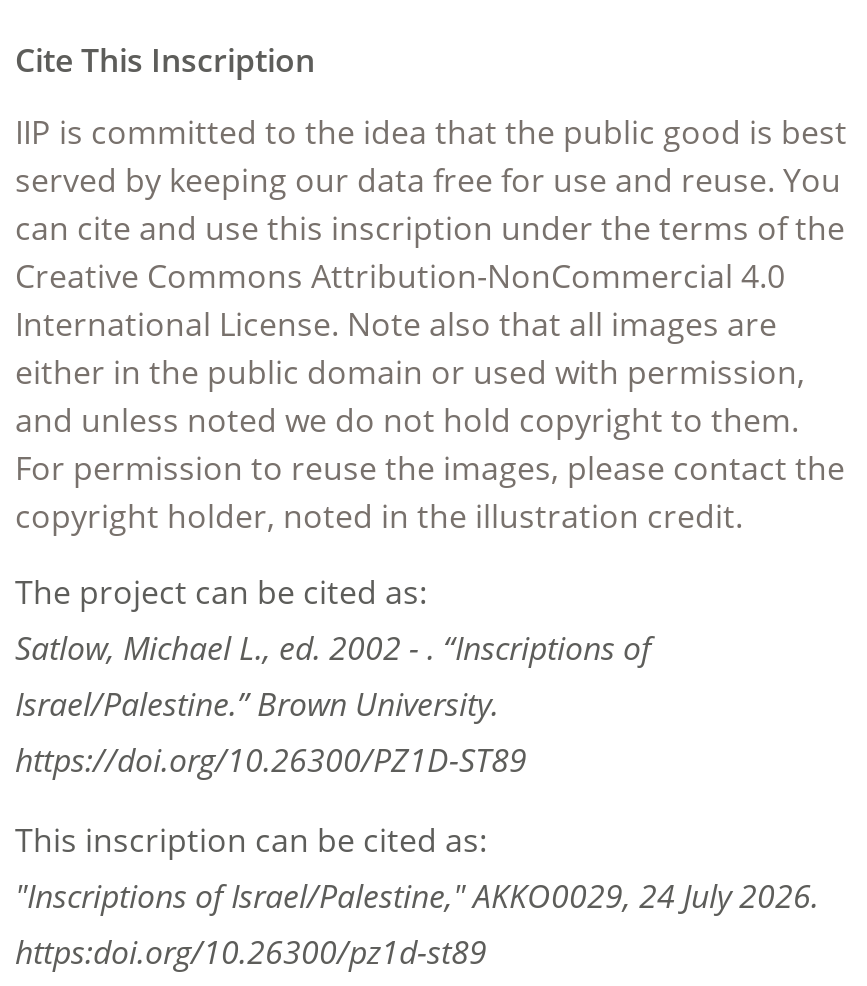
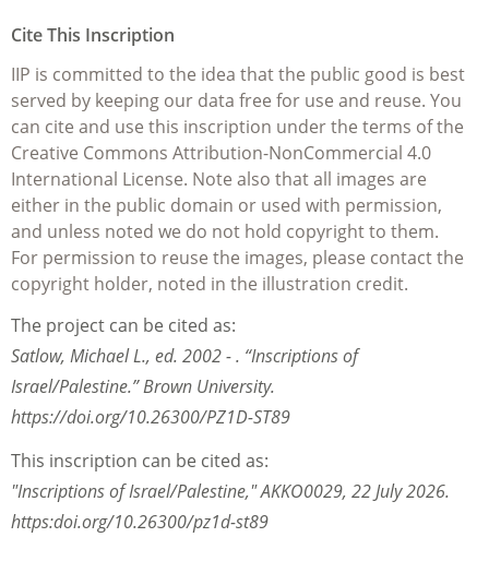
- "Inscriptions of Israel/Palestine,"AKKO0029, 24 July 2026.
+ "Inscriptions of Israel/Palestine,"AKKO0029, 22 July 2026.
